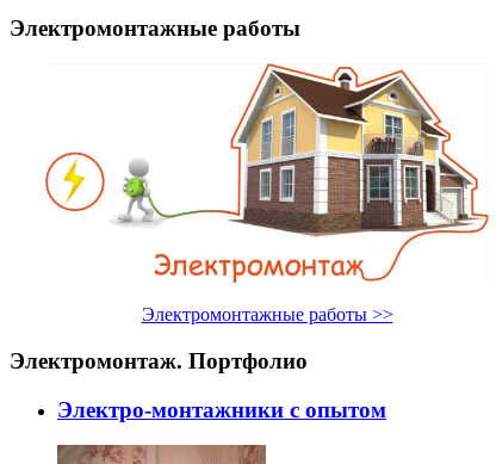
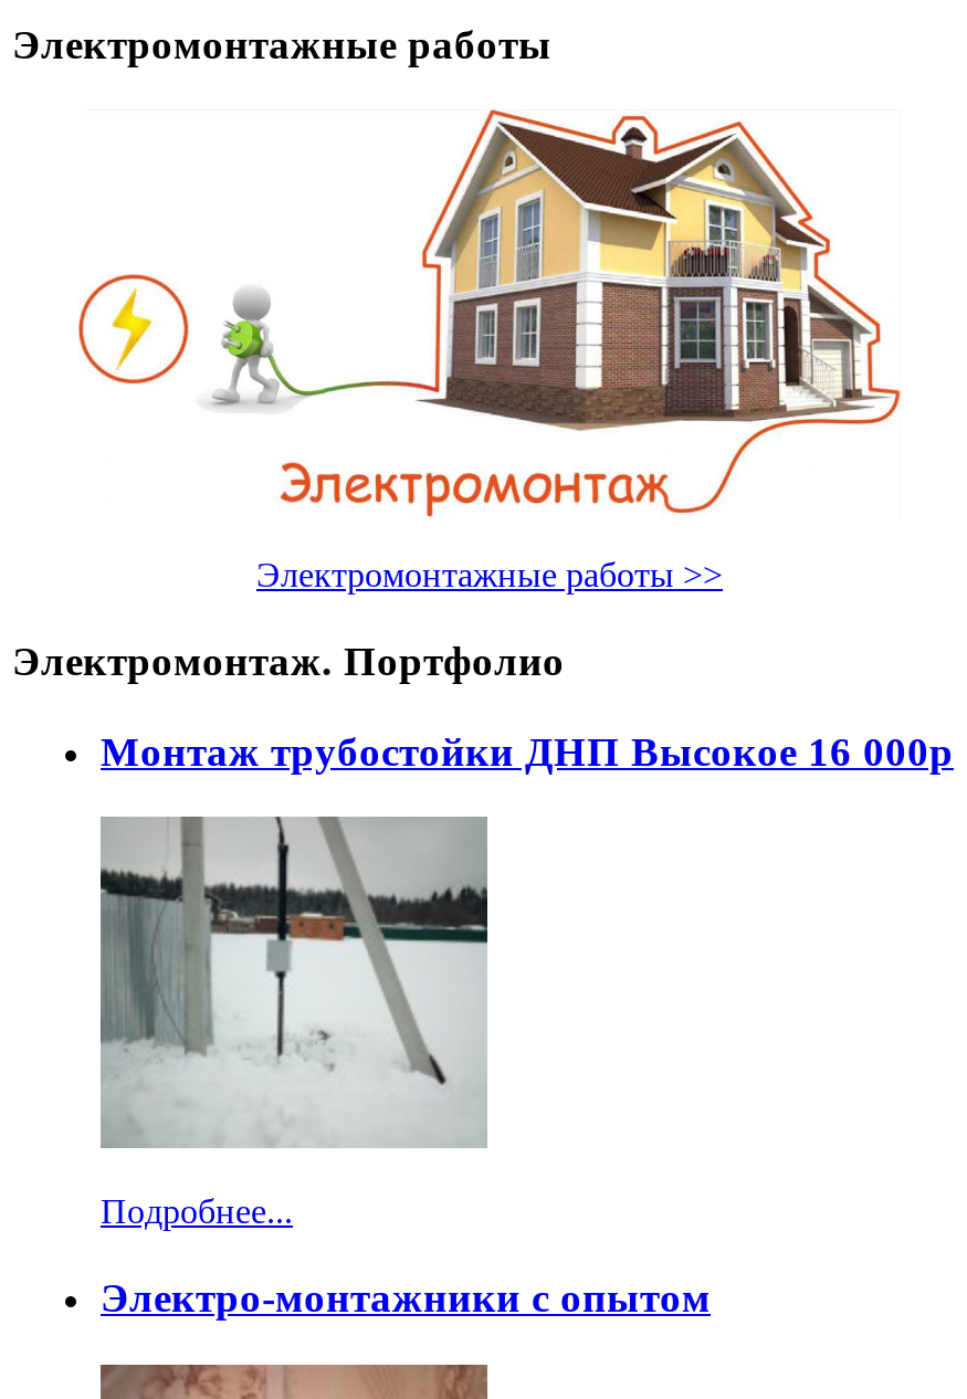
+ [image]
+ Подробнее...

+ Монтаж трубостойки ДНП Высокое 16 000р
